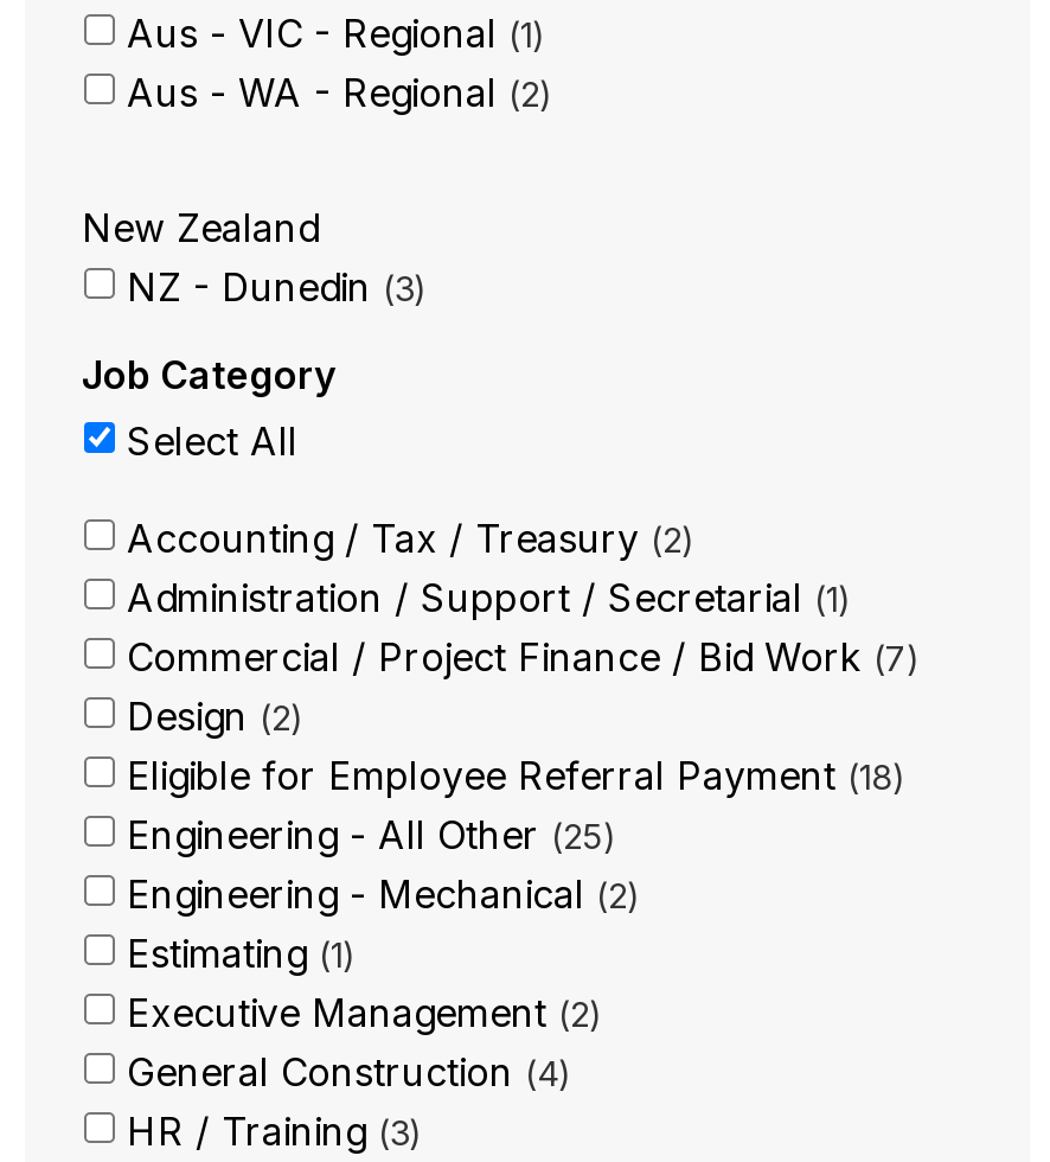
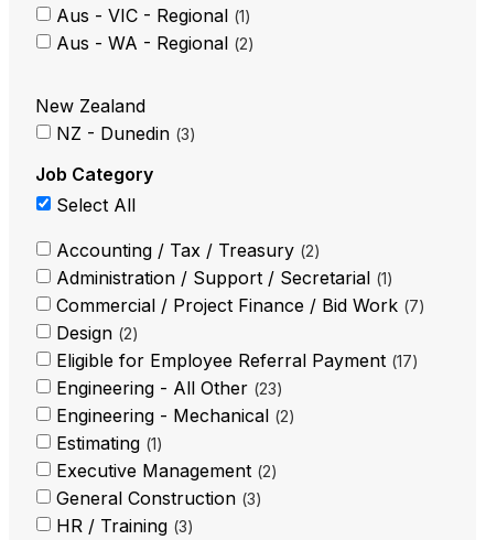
- Eligible for Employee Referral Payment 18
+ Eligible for Employee Referral Payment 17

- Engineering - All Other 25
+ Engineering - All Other 23

- General Construction 4
+ General Construction 3
